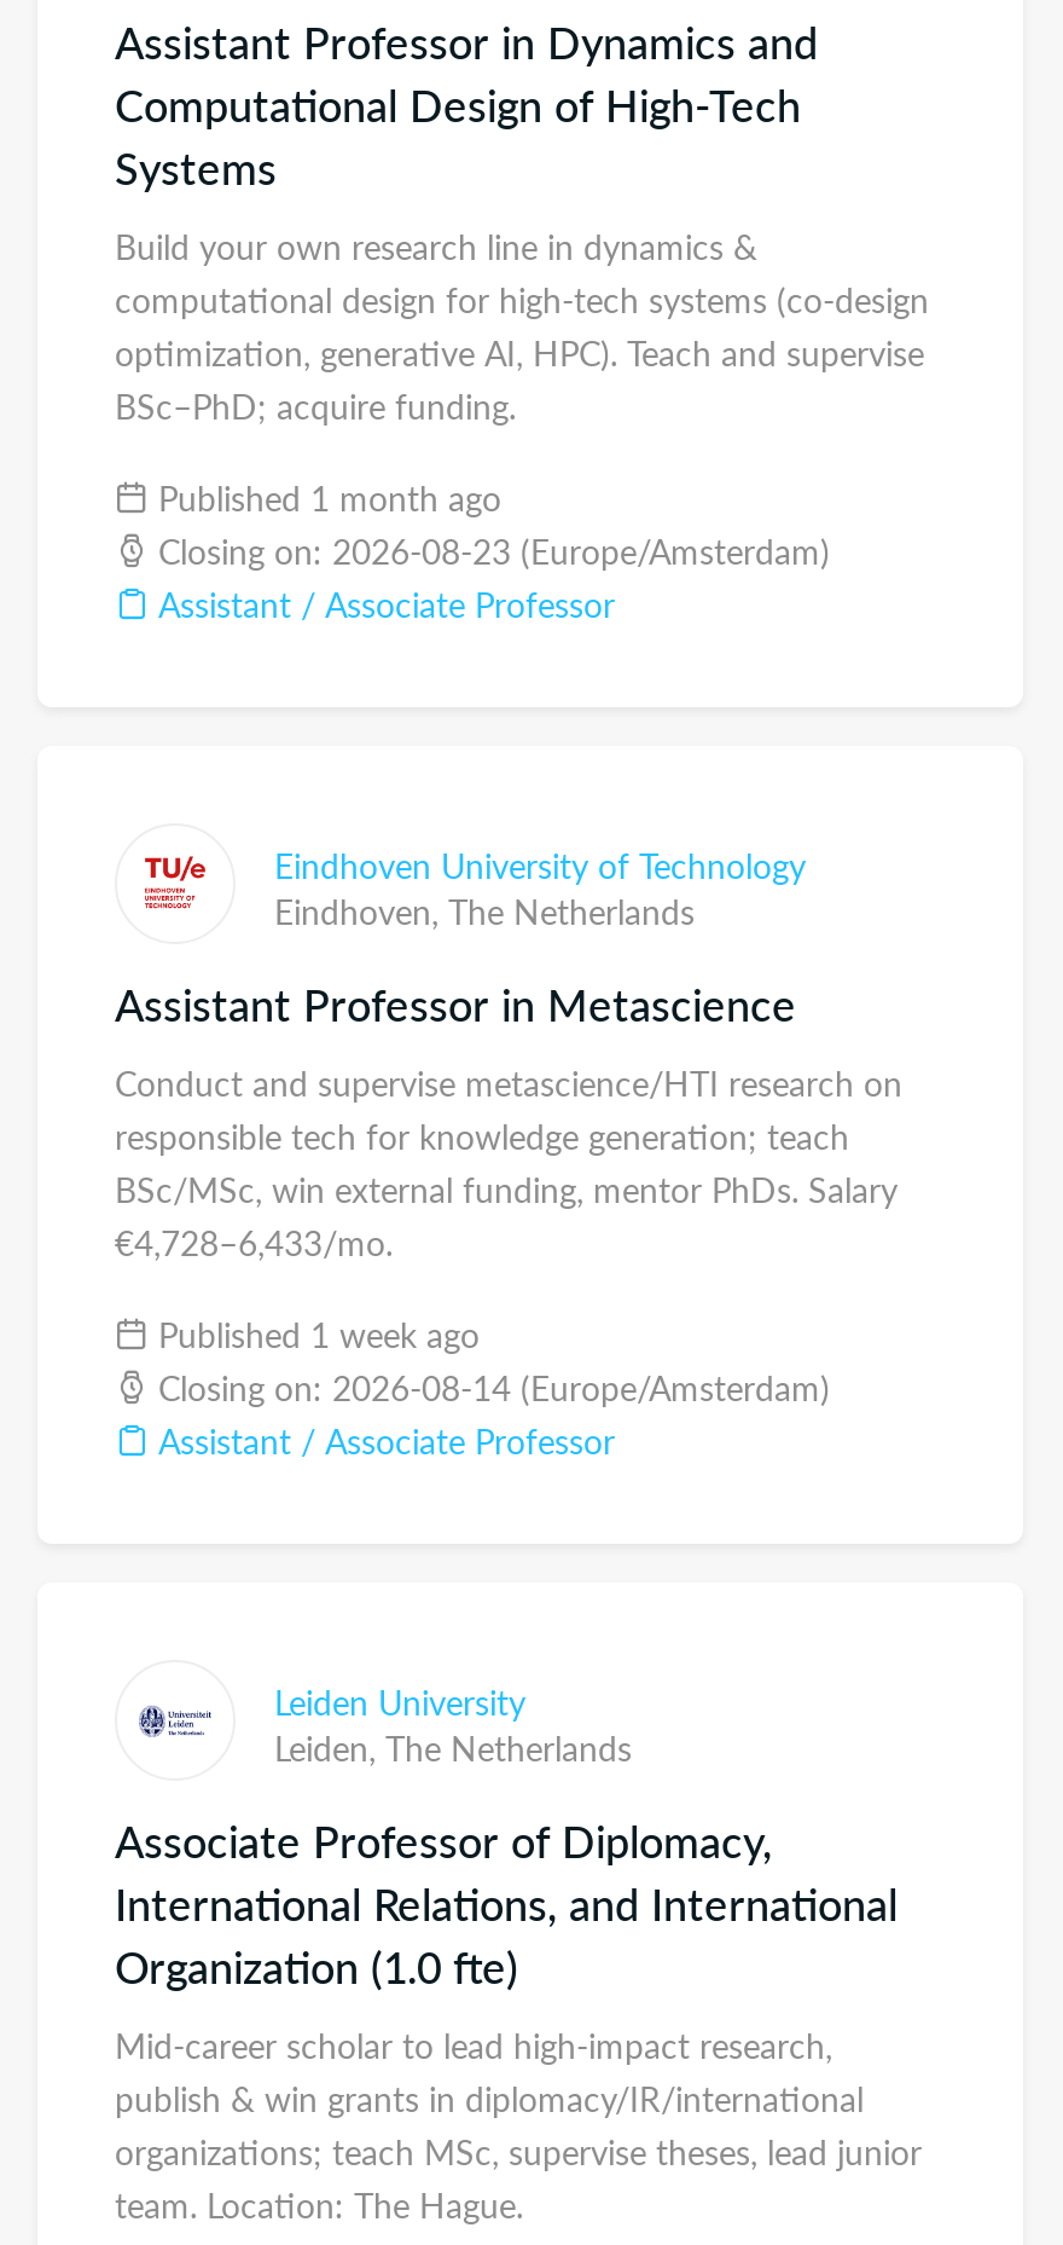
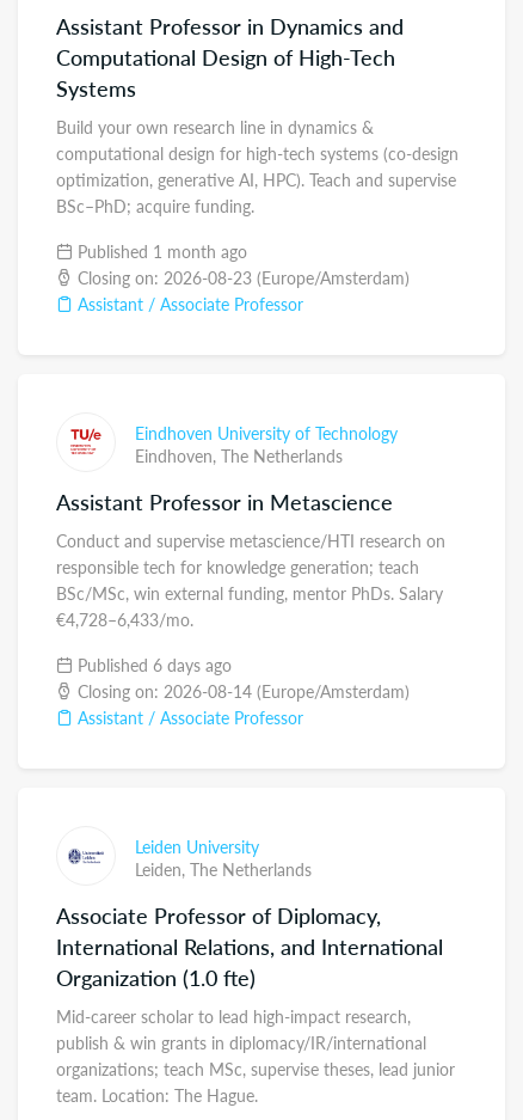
- Published 1 week ago
+ Published 6 days ago
